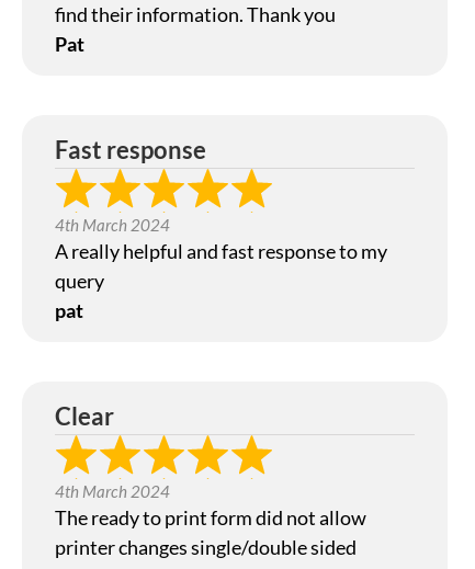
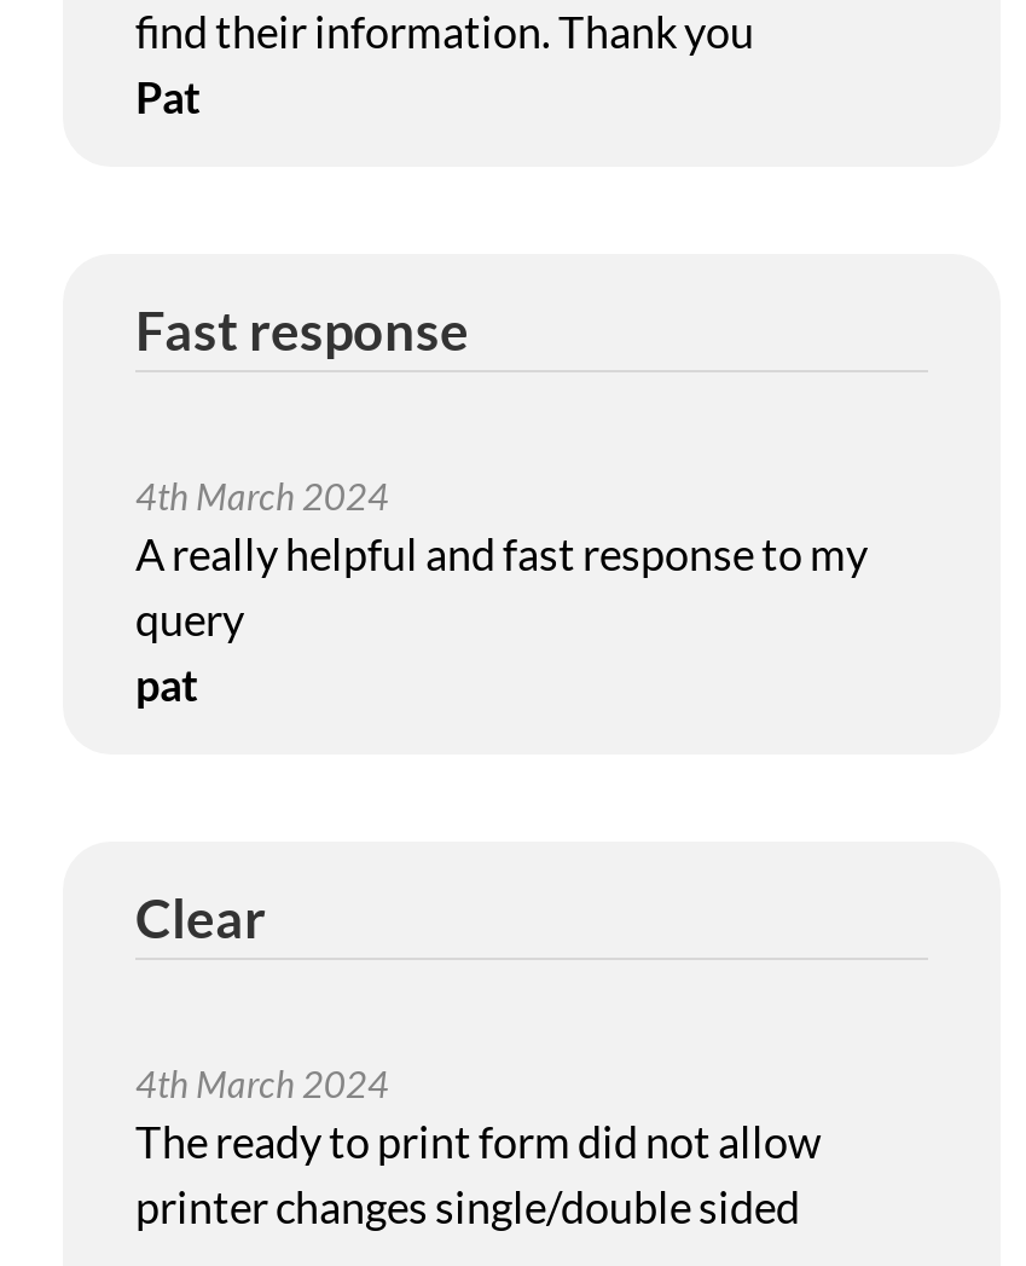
- [image]

- [image]
